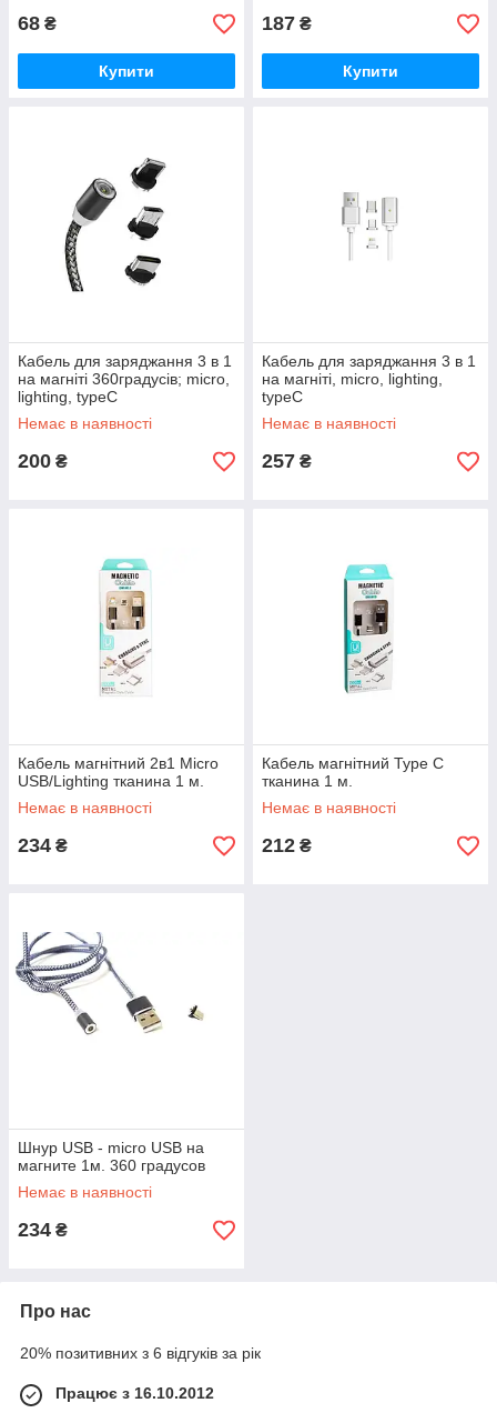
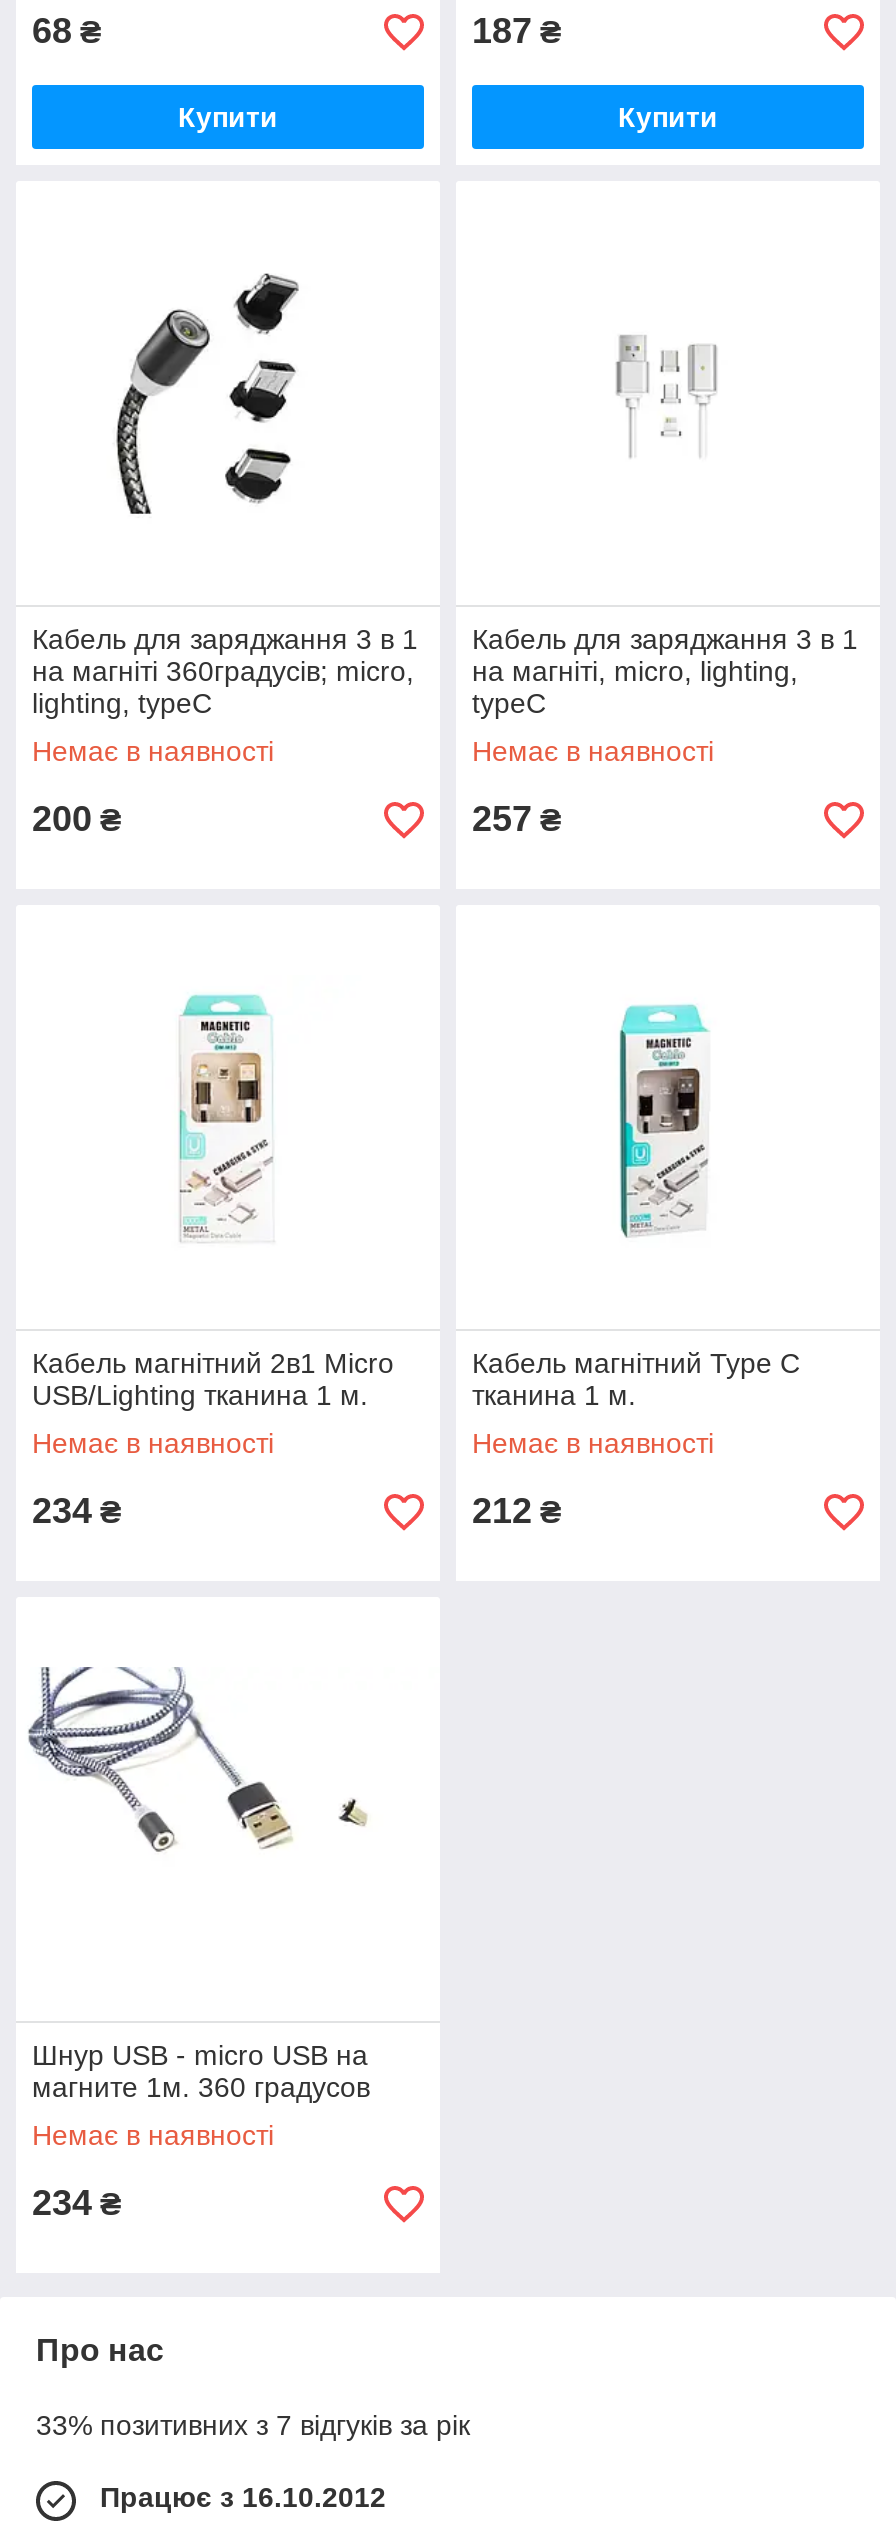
- 20% позитивних з 6 відгуків за рік
+ 33% позитивних з 7 відгуків за рік
